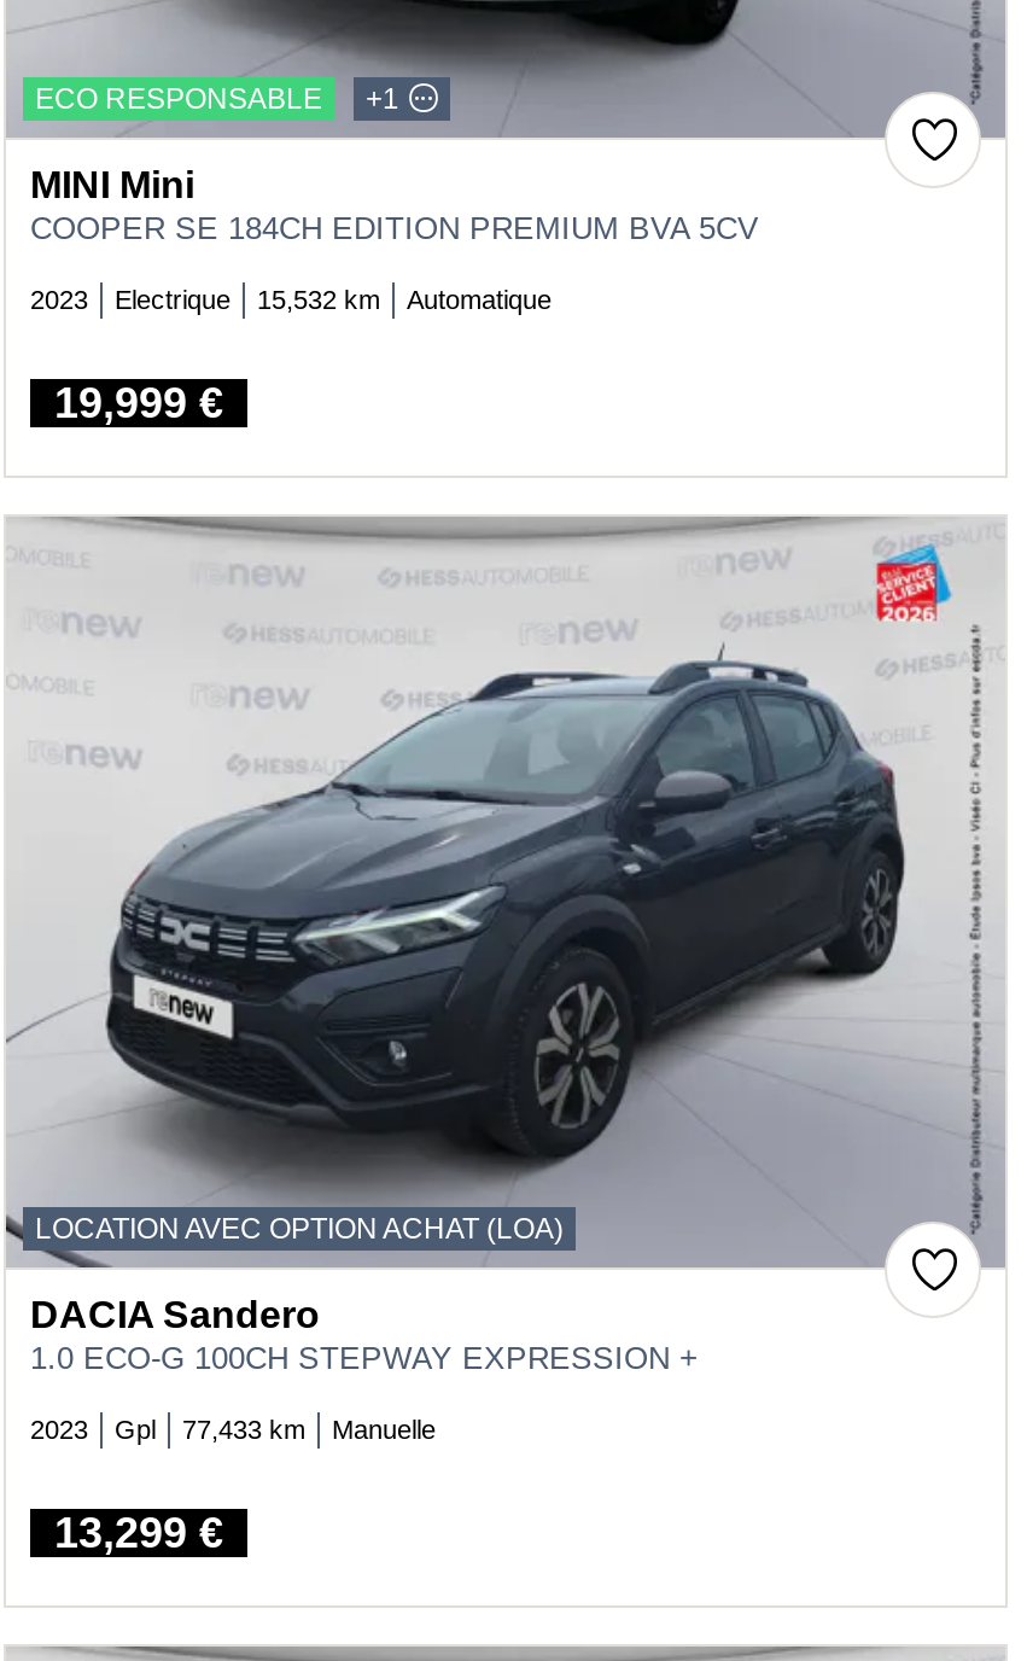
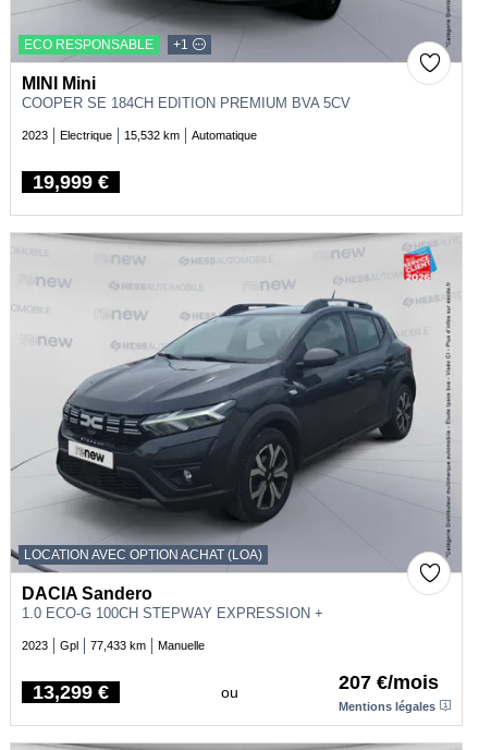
+ ou
+ 207 €/mois
+ Mentions légales
